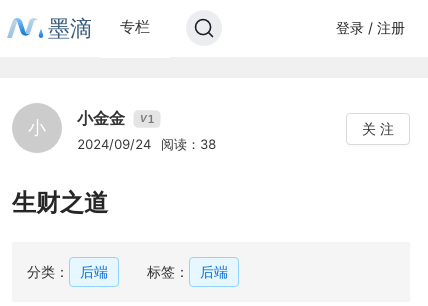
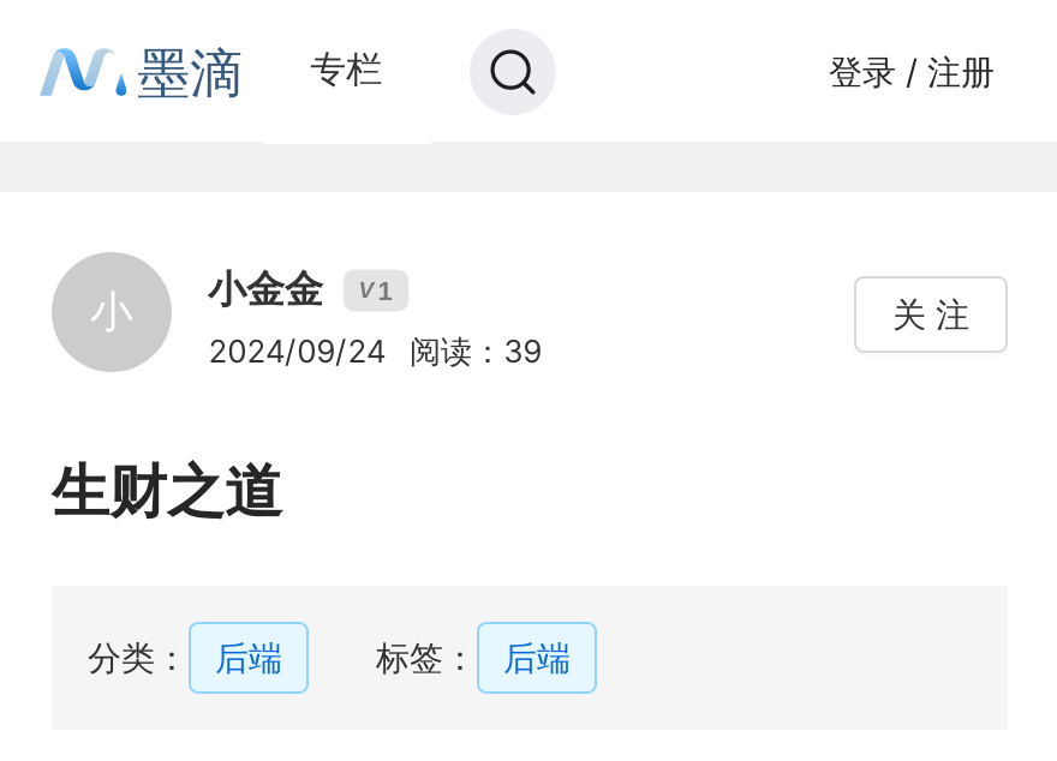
- 2024/09/24 阅读：38
+ 2024/09/24 阅读：39
